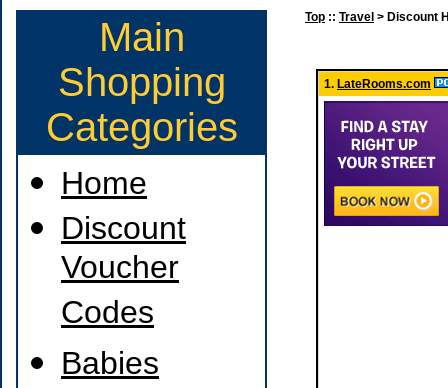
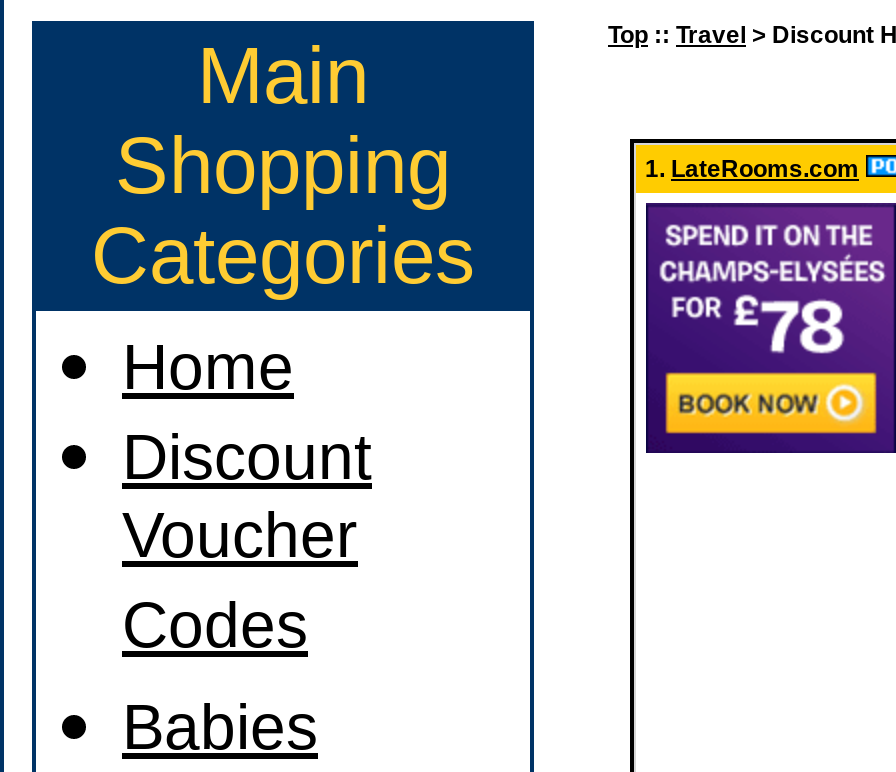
- [image]
+ [image]
